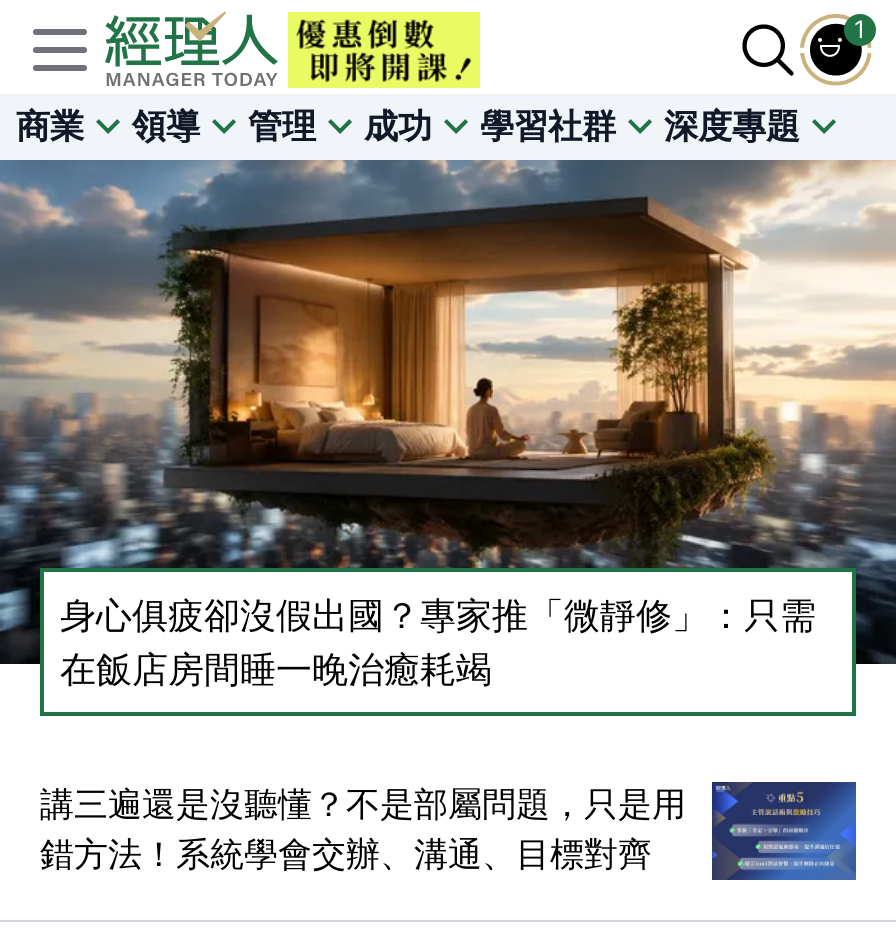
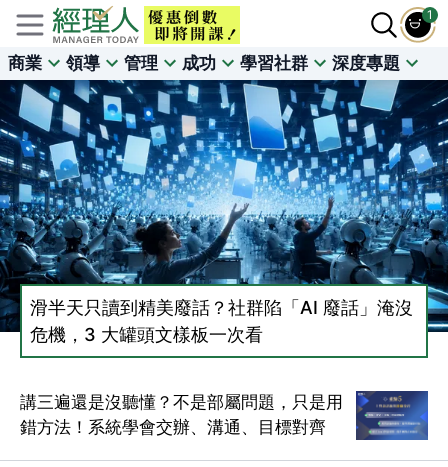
- [image]
- 身心俱疲卻沒假出國？專家推「微靜修」：只需
- 在飯店房間睡一晚治癒耗竭
+ [image]
+ 滑半天只讀到精美廢話？社群陷「AI 廢話」淹沒
+ 危機，3 大罐頭文樣板一次看
